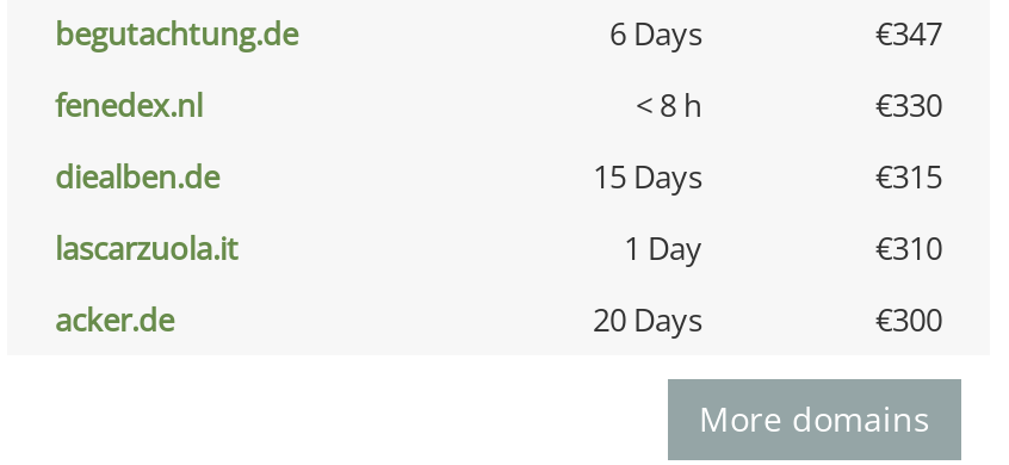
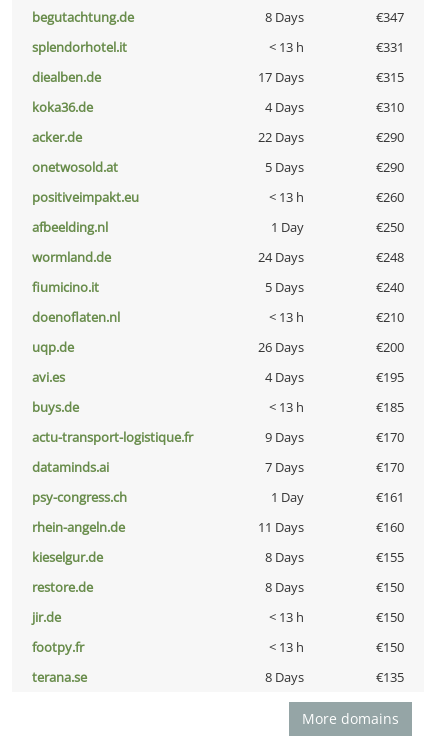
- 6 Days
+ 8 Days

- fenedex.nl
- < 8 h
- €330
+ splendorhotel.it
+ < 13 h
+ €331

- 15 Days
+ 17 Days

- lascarzuola.it
- 1 Day
+ koka36.de
+ 4 Days

- 20 Days
- €300
+ 22 Days
+ €290
+ onetwosold.at
+ 5 Days
+ €290
+ positiveimpakt.eu
+ < 13 h
+ €260
+ afbeelding.nl
+ 1 Day
+ €250
+ wormland.de
+ 24 Days
+ €248
+ fiumicino.it
+ 5 Days
+ €240
+ doenoflaten.nl
+ < 13 h
+ €210
+ uqp.de
+ 26 Days
+ €200
+ avi.es
+ 4 Days
+ €195
+ buys.de
+ < 13 h
+ €185
+ actu-transport-logistique.fr
+ 9 Days
+ €170
+ dataminds.ai
+ 7 Days
+ €170
+ psy-congress.ch
+ 1 Day
+ €161
+ rhein-angeln.de
+ 11 Days
+ €160
+ kieselgur.de
+ 8 Days
+ €155
+ restore.de
+ 8 Days
+ €150
+ jir.de
+ < 13 h
+ €150
+ footpy.fr
+ < 13 h
+ €150
+ terana.se
+ 8 Days
+ €135
